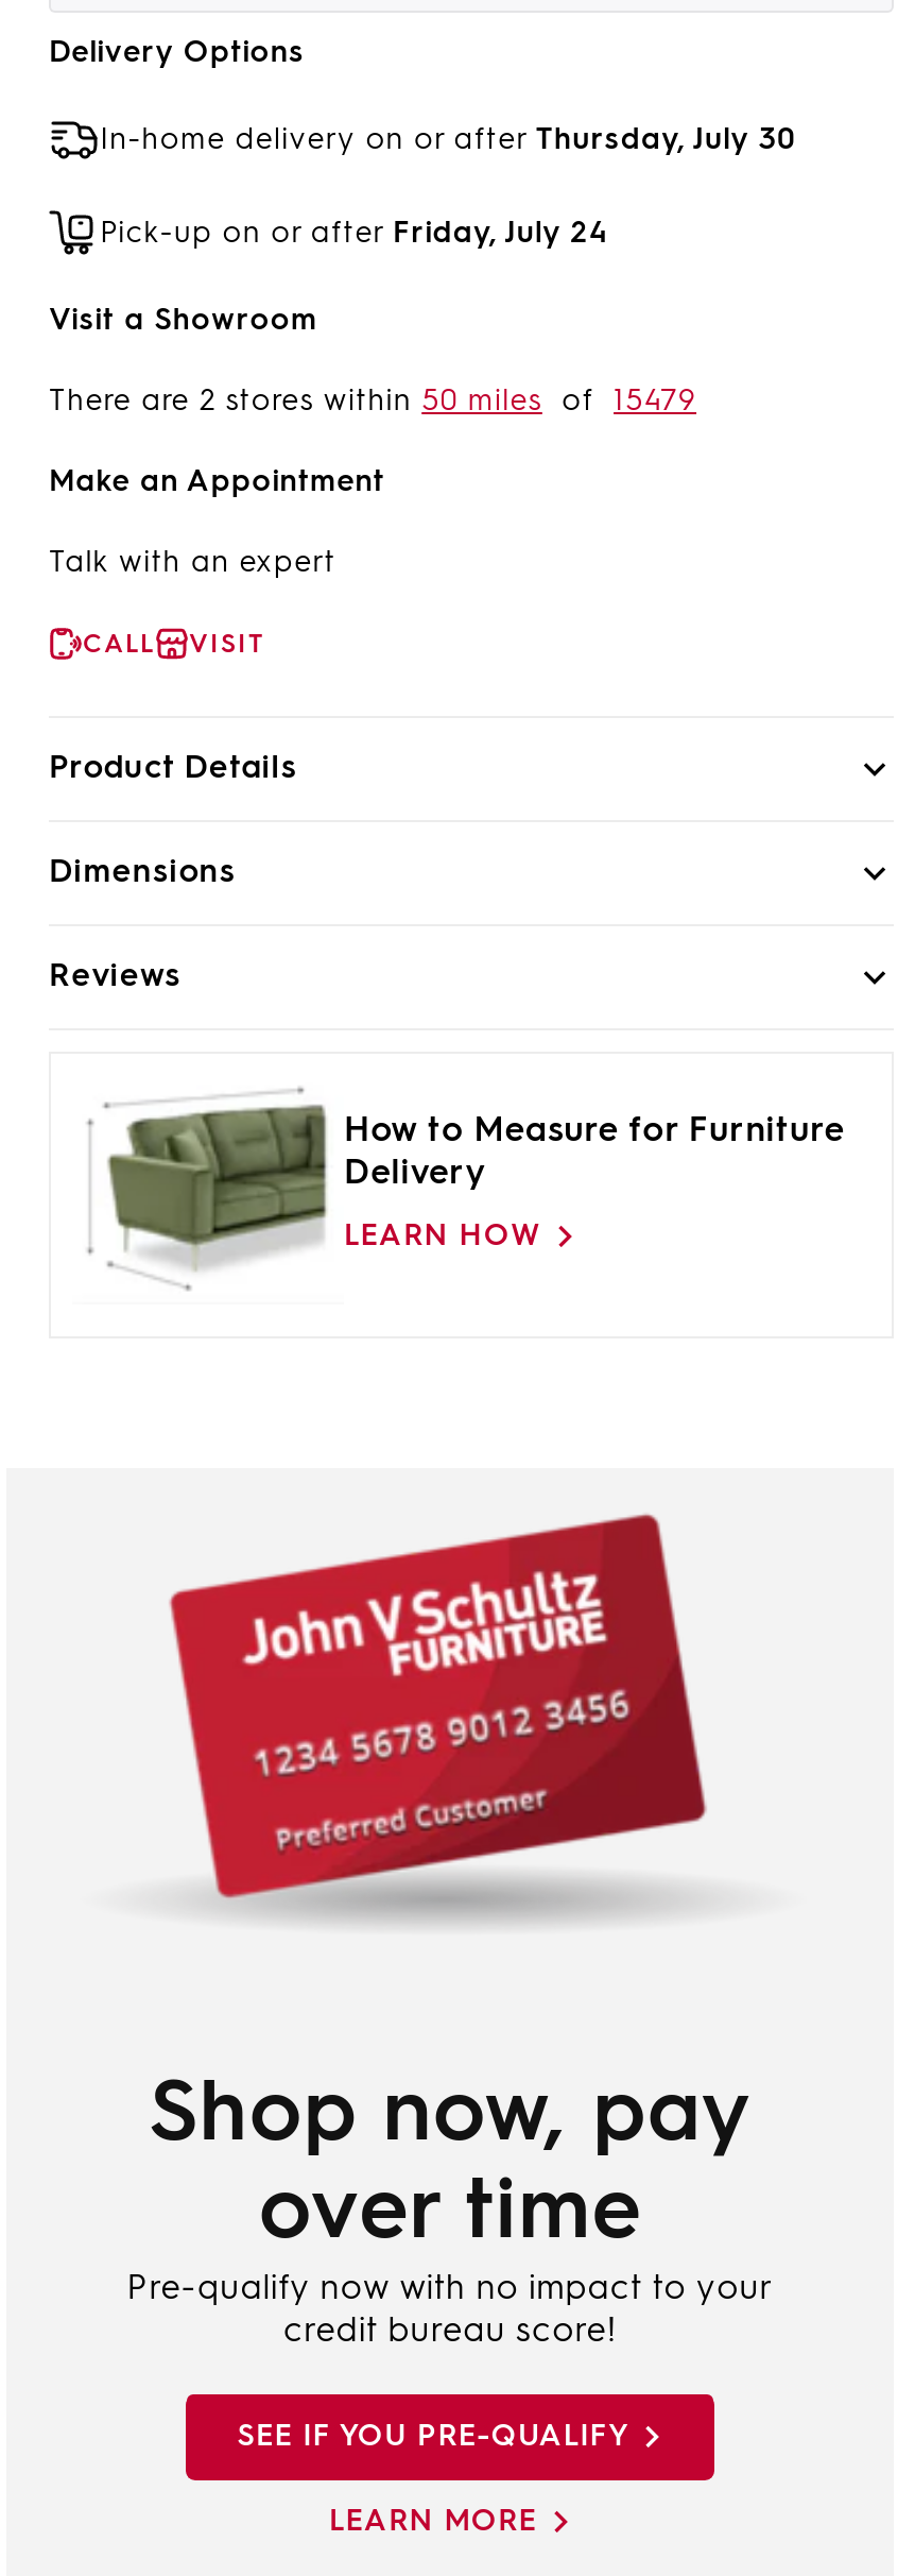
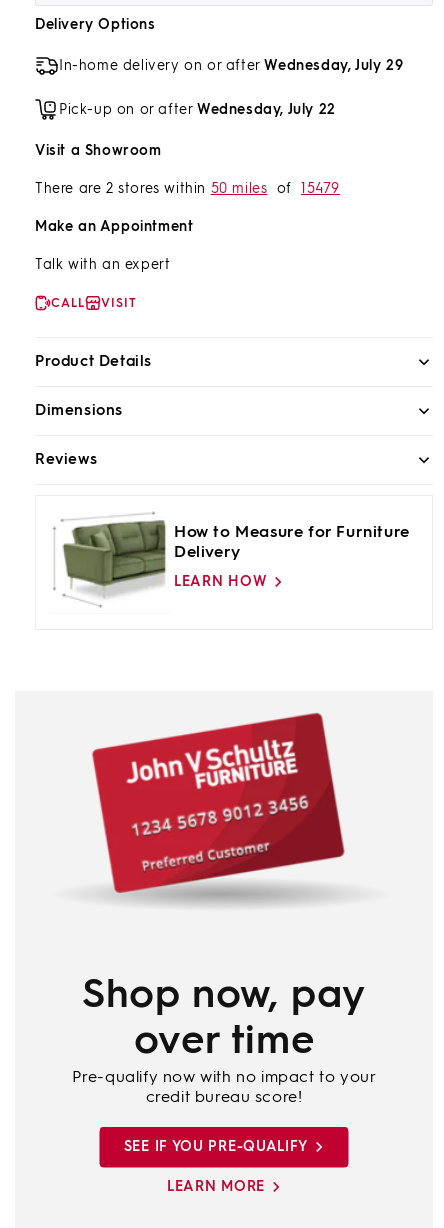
- In-home delivery on or after Thursday, July 30
+ In-home delivery on or after Wednesday, July 29

- Pick-up on or after Friday, July 24
+ Pick-up on or after Wednesday, July 22
